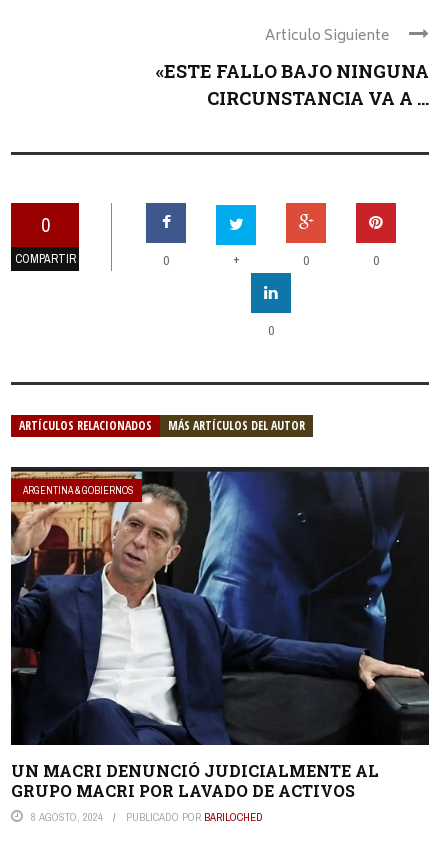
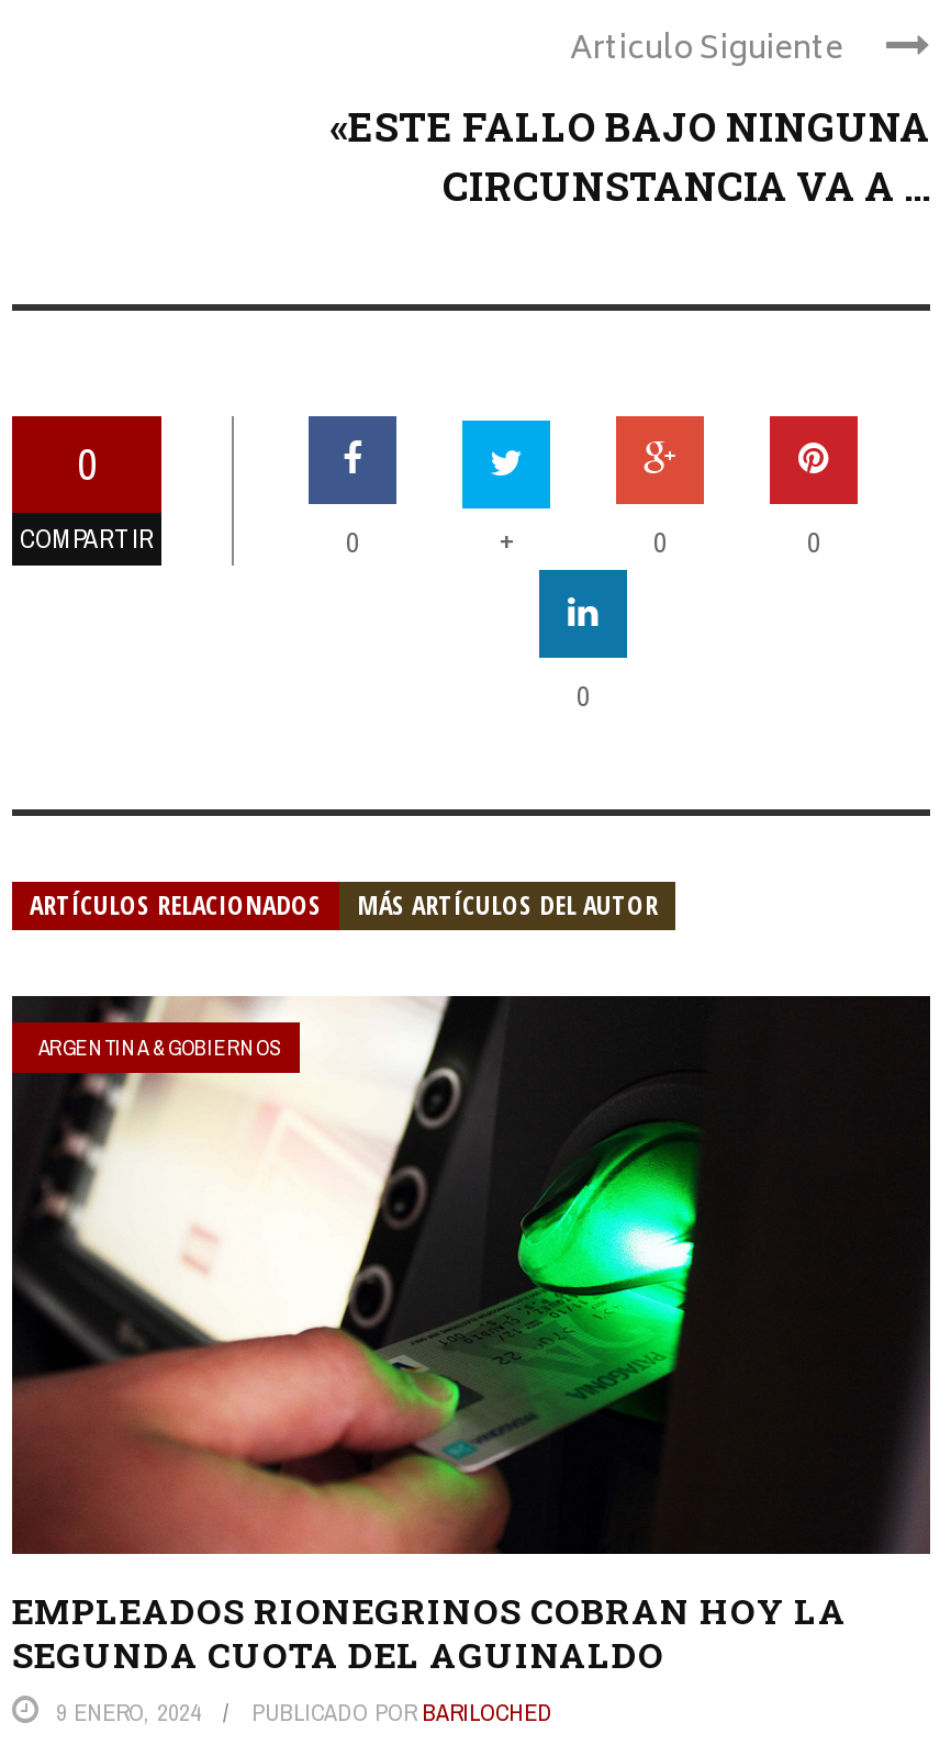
- [image]
- UN MACRI DENUNCIÓ JUDICIALMENTE AL
- GRUPO MACRI POR LAVADO DE ACTIVOS
- 8 AGOSTO, 2024
+ [image]
+ EMPLEADOS RIONEGRINOS COBRAN HOY LA
+ SEGUNDA CUOTA DEL AGUINALDO
+ 9 ENERO, 2024
